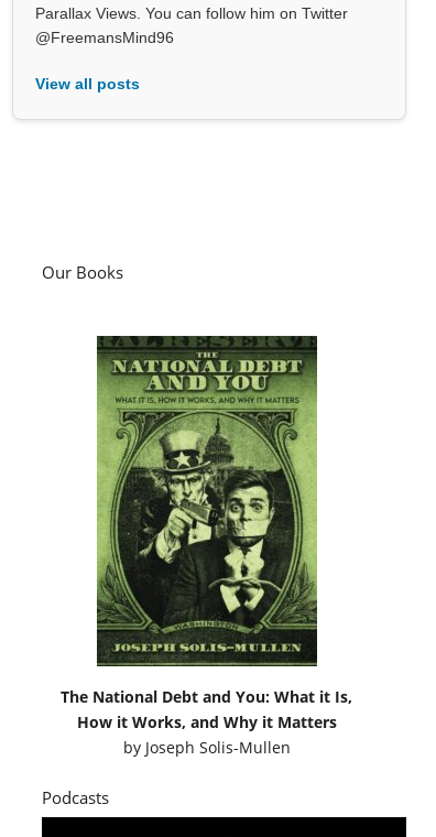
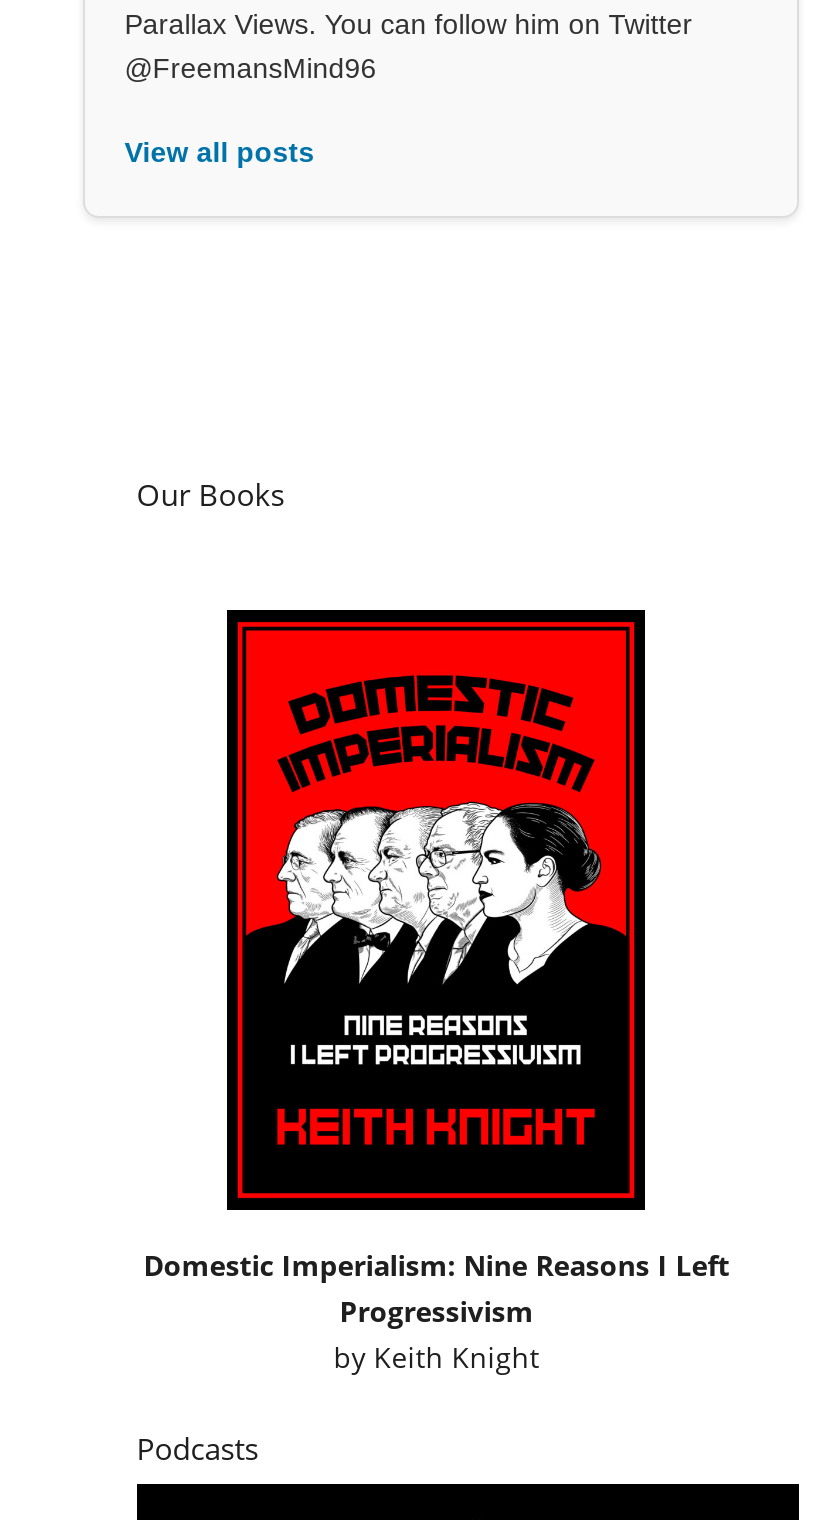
- [image]
- The National Debt and You: What it Is,
- How it Works, and Why it Matters
- by Joseph Solis-Mullen
+ [image]
+ Domestic Imperialism: Nine Reasons I Left
+ Progressivism
+ by Keith Knight
